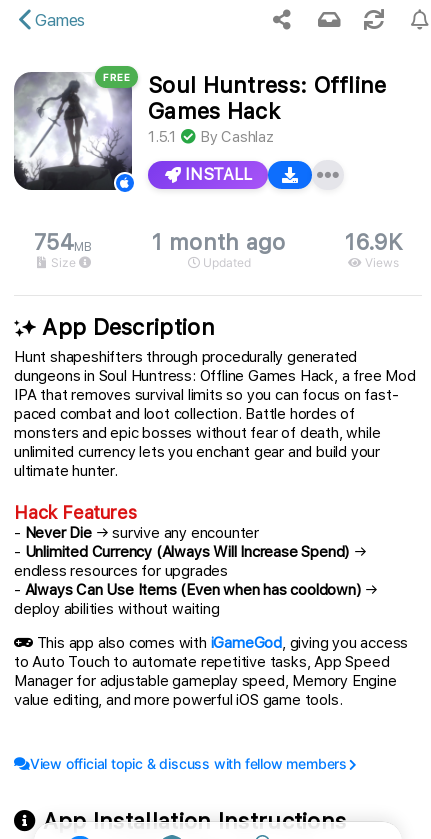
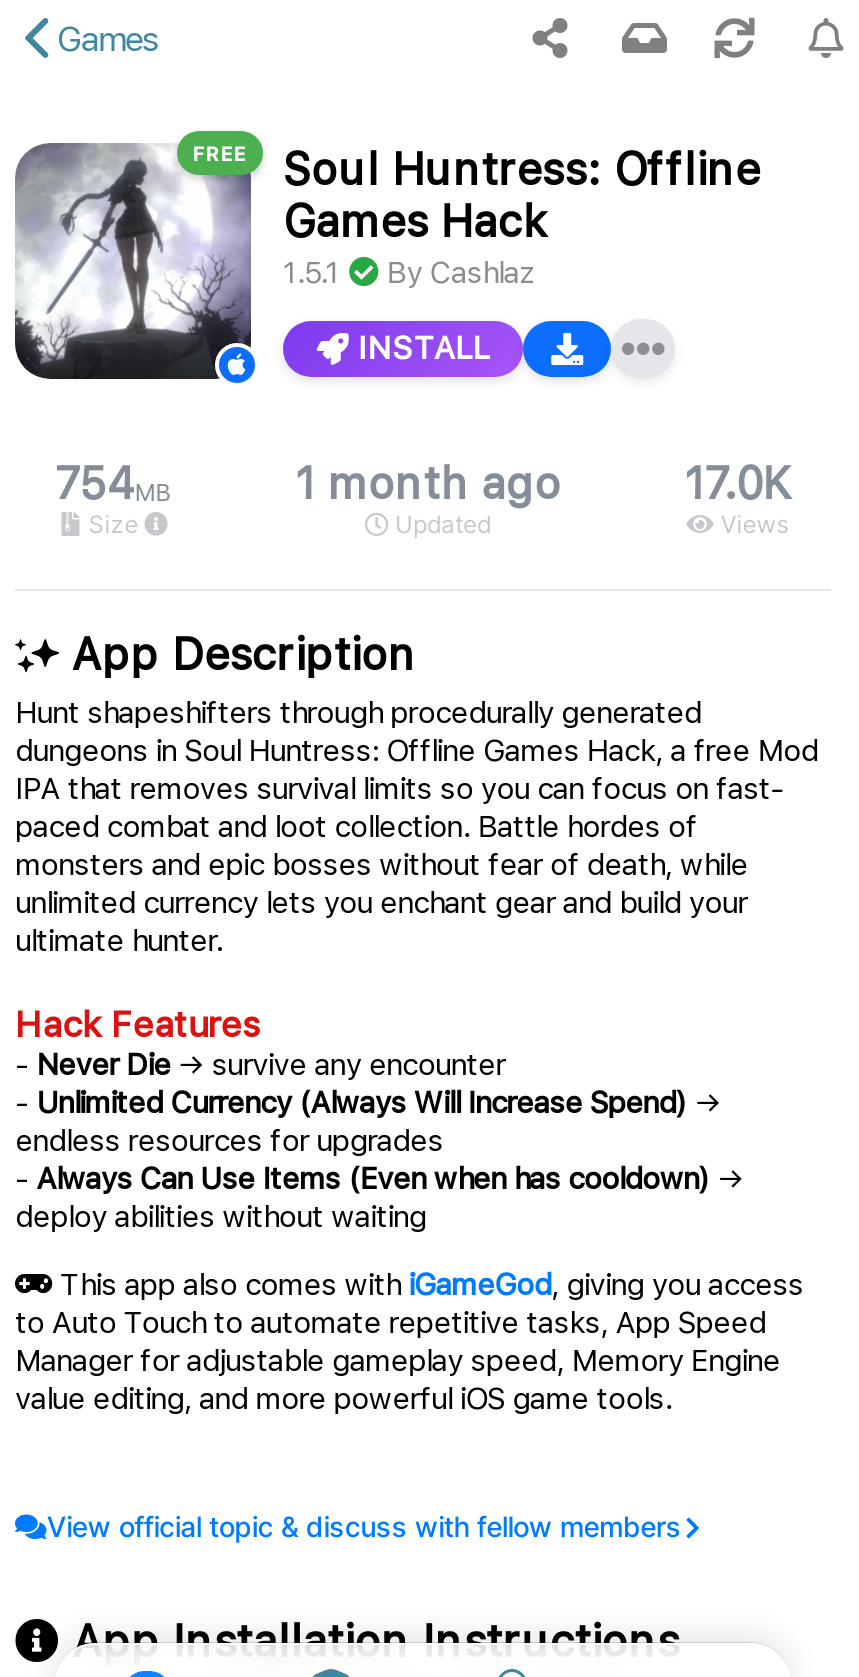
- 16.9K
+ 17.0K
